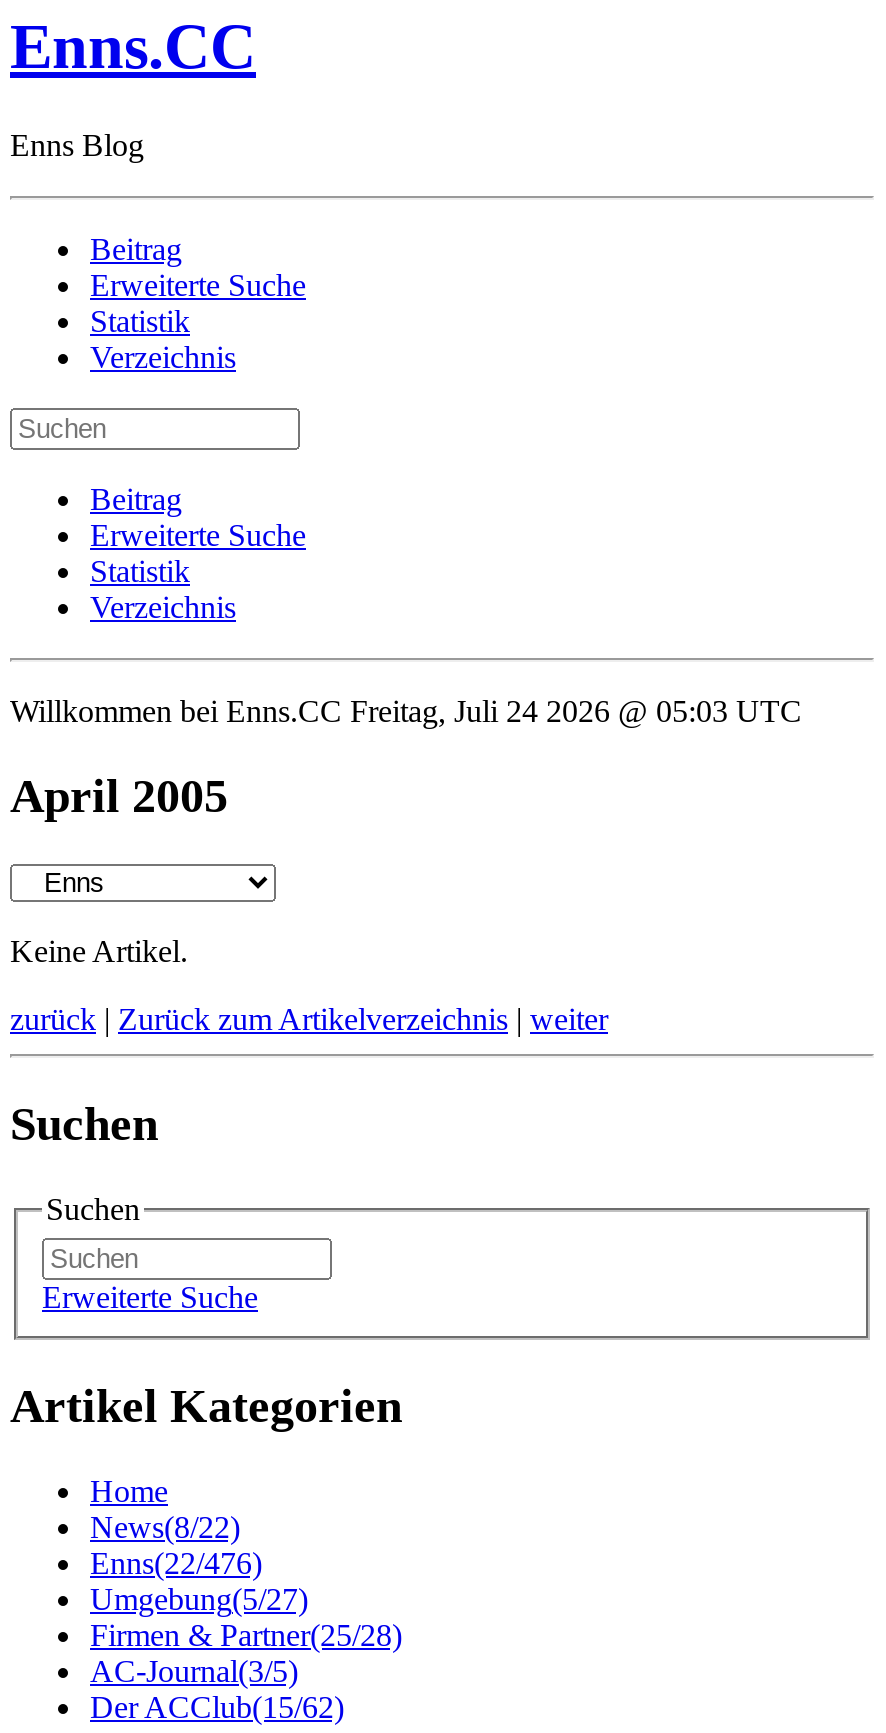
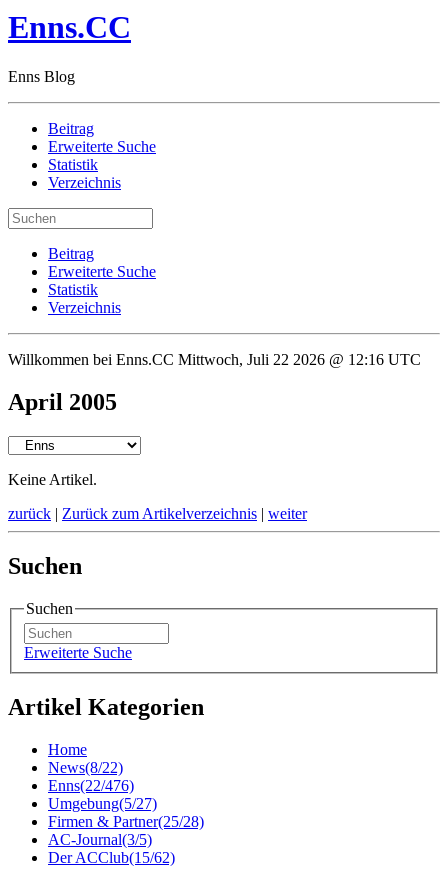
- Willkommen bei Enns.CC Freitag, Juli 24 2026 @ 05:03 UTC
+ Willkommen bei Enns.CC Mittwoch, Juli 22 2026 @ 12:16 UTC
